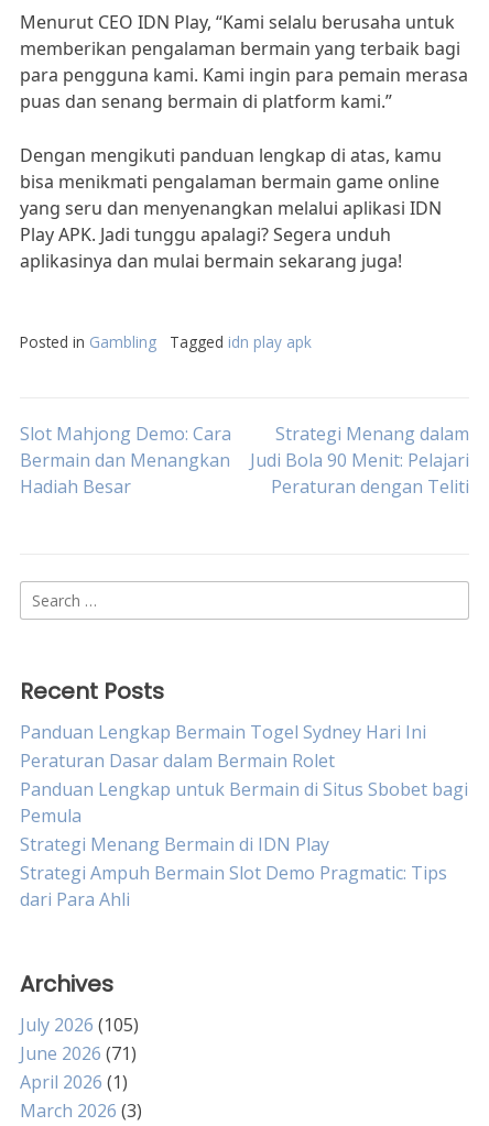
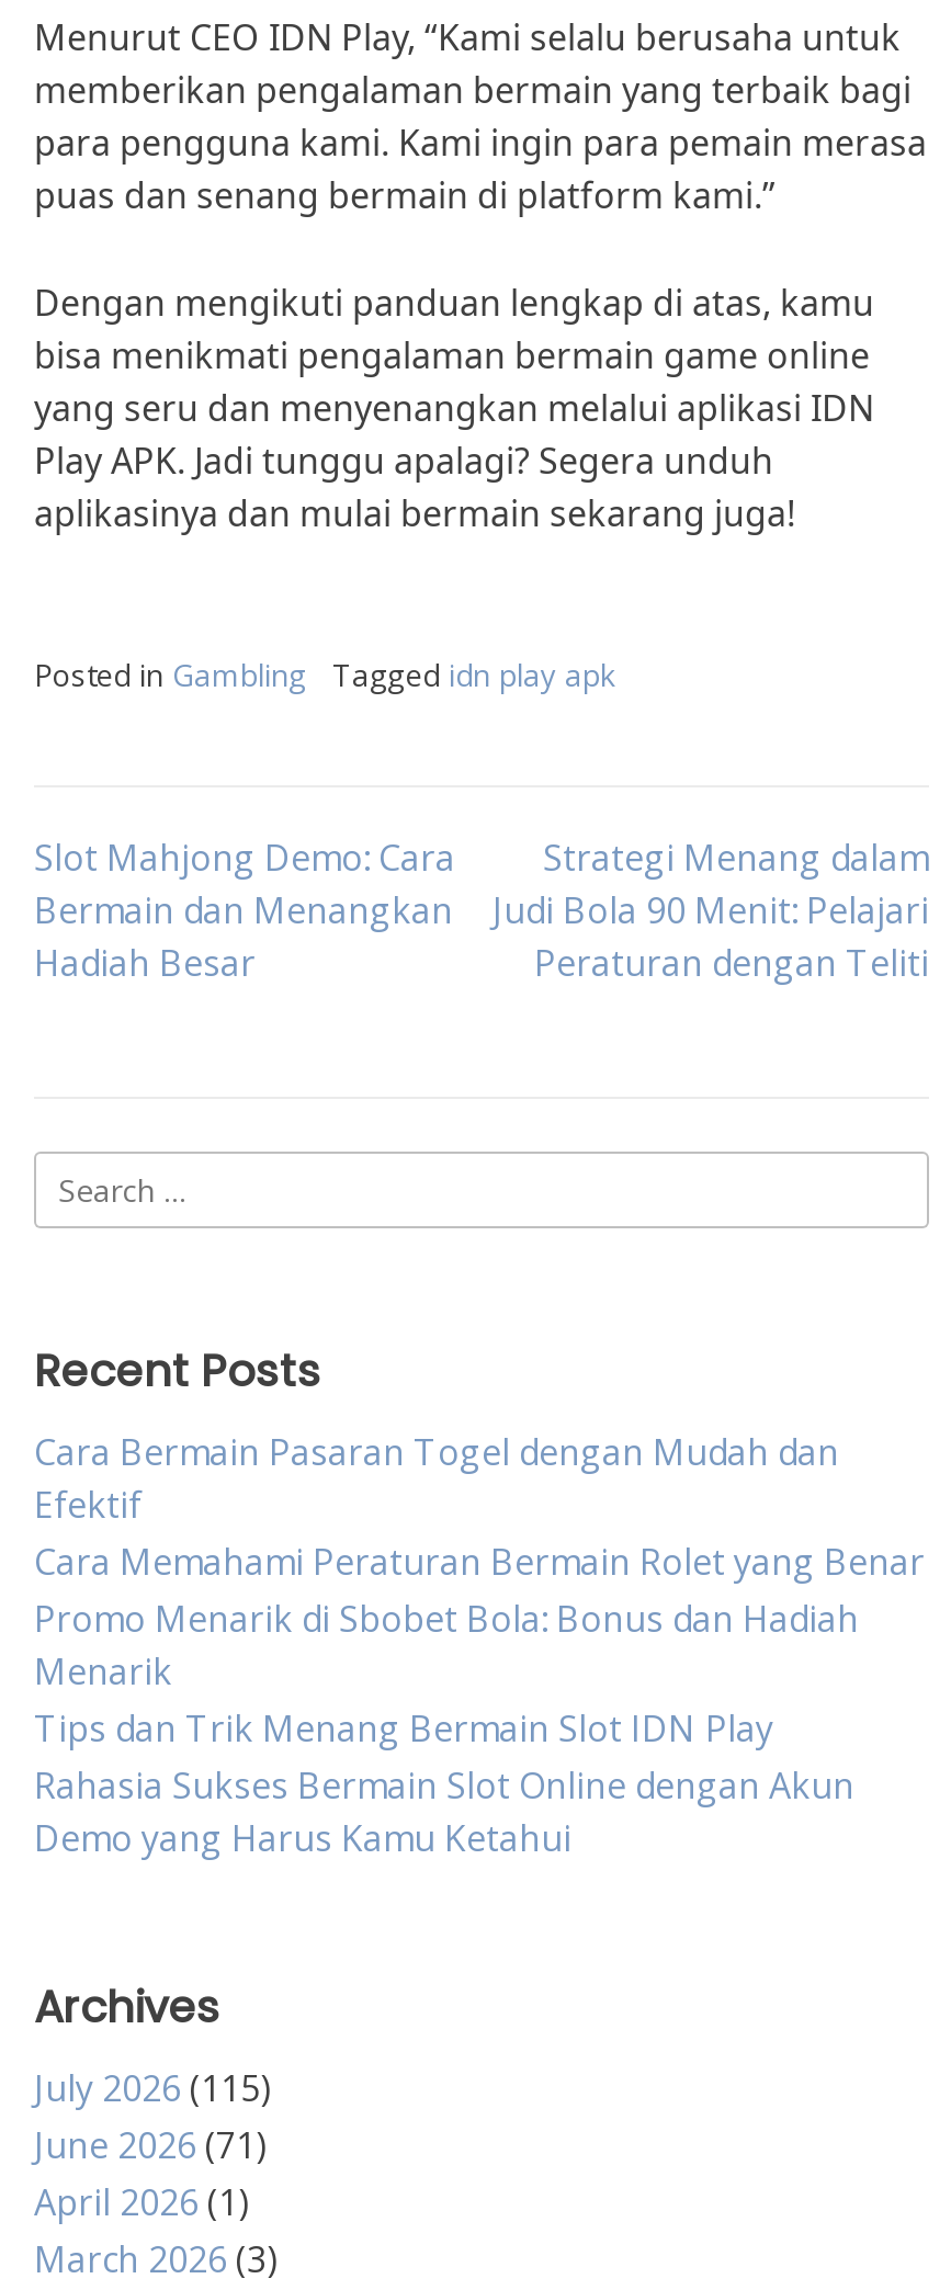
- Panduan Lengkap Bermain Togel Sydney Hari Ini
- Peraturan Dasar dalam Bermain Rolet
- Panduan Lengkap untuk Bermain di Situs Sbobet bagi
- Pemula
- Strategi Menang Bermain di IDN Play
- Strategi Ampuh Bermain Slot Demo Pragmatic: Tips
- dari Para Ahli
+ Cara Bermain Pasaran Togel dengan Mudah dan
+ Efektif
+ Cara Memahami Peraturan Bermain Rolet yang Benar
+ Promo Menarik di Sbobet Bola: Bonus dan Hadiah
+ Menarik
+ Tips dan Trik Menang Bermain Slot IDN Play
+ Rahasia Sukses Bermain Slot Online dengan Akun
+ Demo yang Harus Kamu Ketahui

- July 2026 (105)
+ July 2026 (115)
